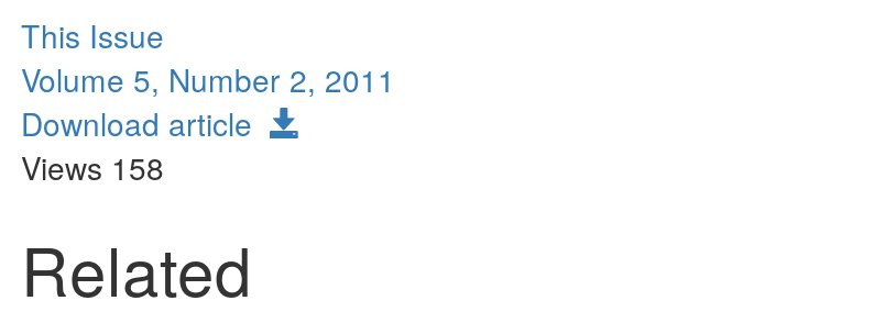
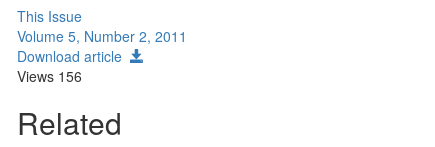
- Views 158
+ Views 156
